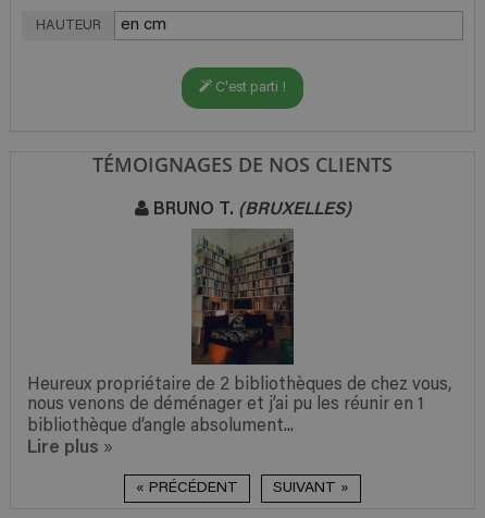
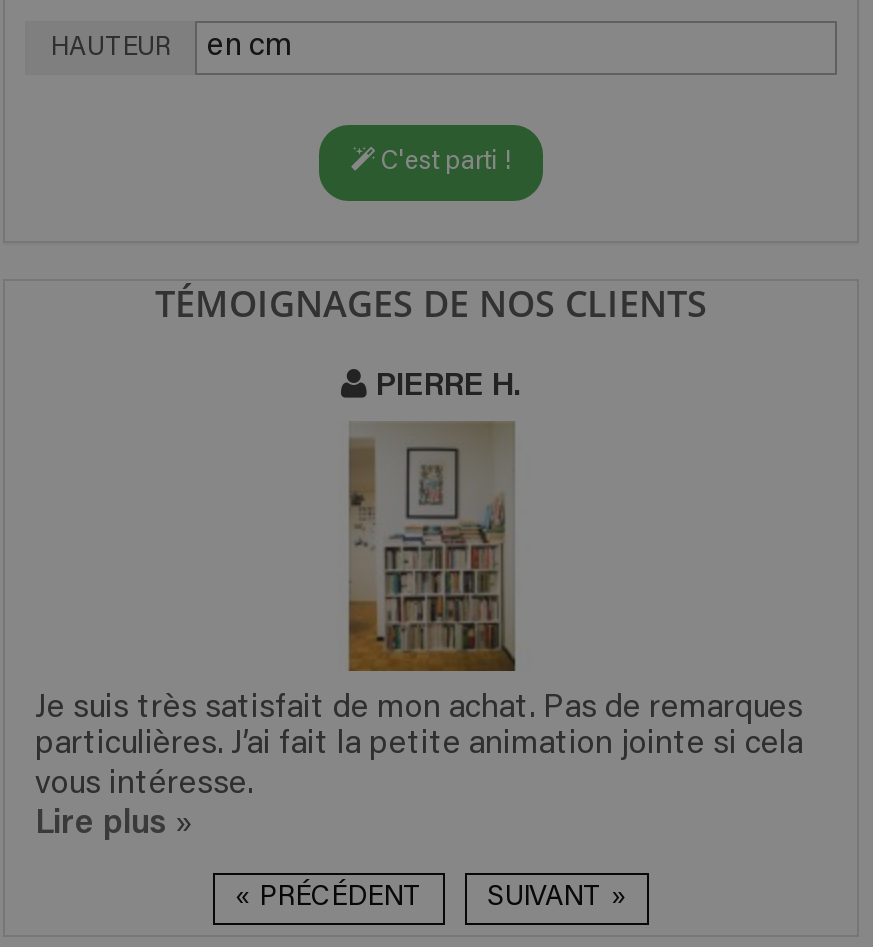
- BRUNO T. (BRUXELLES)
+ PIERRE H.

- [image]
- Heureux propriétaire de 2 bibliothèques de chez vous,
- nous venons de déménager et j’ai pu les réunir en 1
- bibliothèque d’angle absolument...
+ [image]
+ Je suis très satisfait de mon achat. Pas de remarques
+ particulières. J’ai fait la petite animation jointe si cela
+ vous intéresse.
